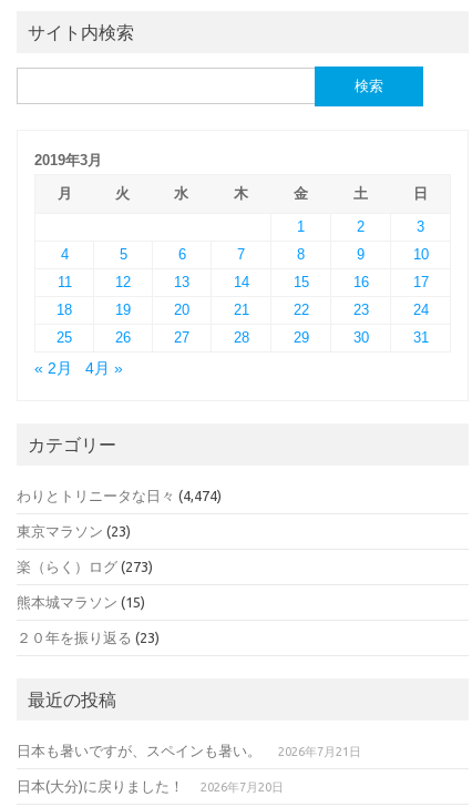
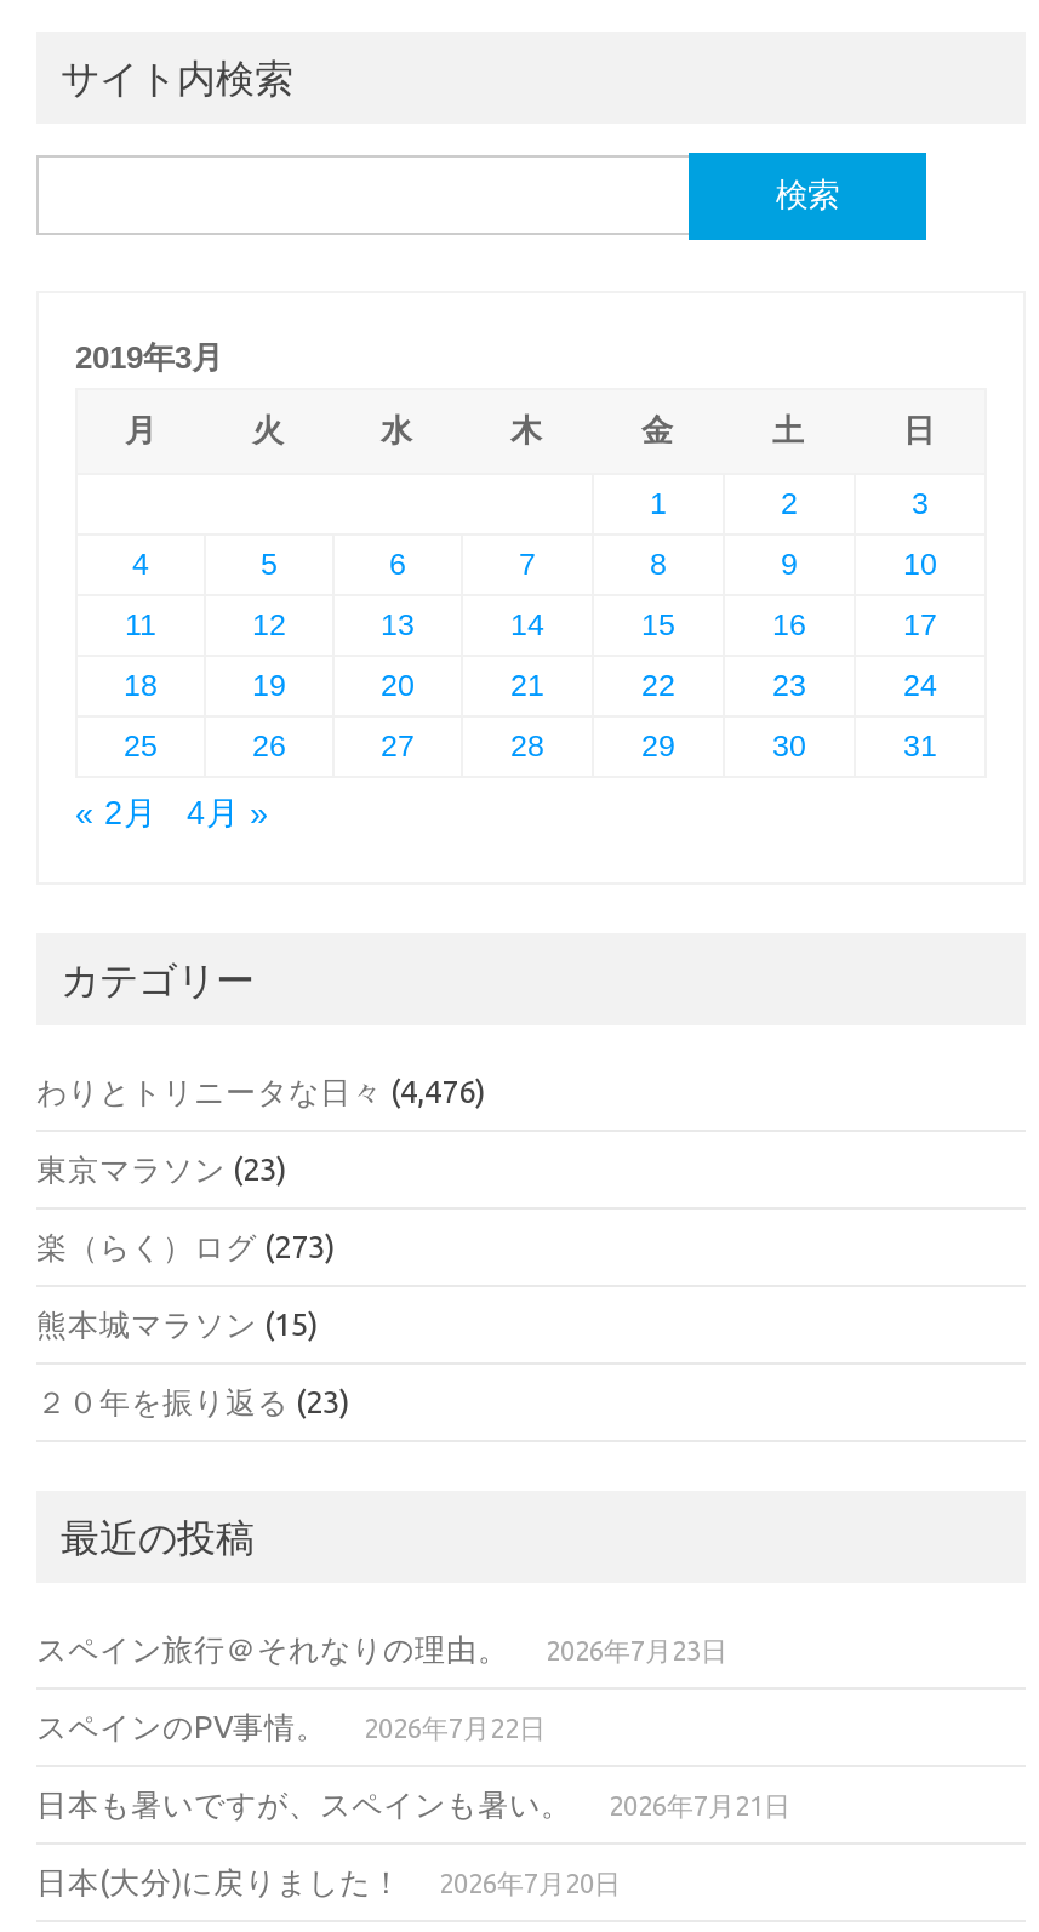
- わりとトリニータな日々(4,474)
+ わりとトリニータな日々(4,476)

+ スペイン旅行＠それなりの理由。
+ 2026年7月23日
+ スペインのPV事情。
+ 2026年7月22日
